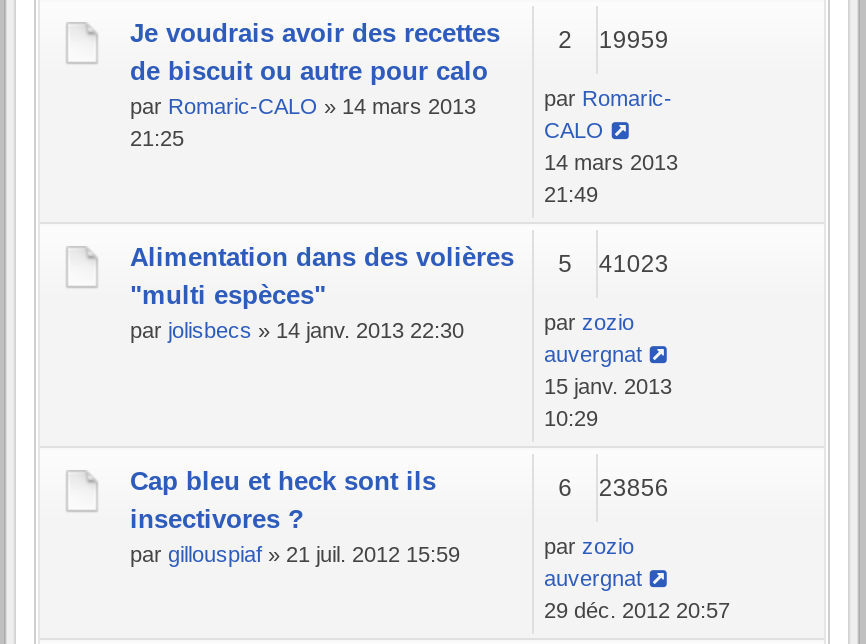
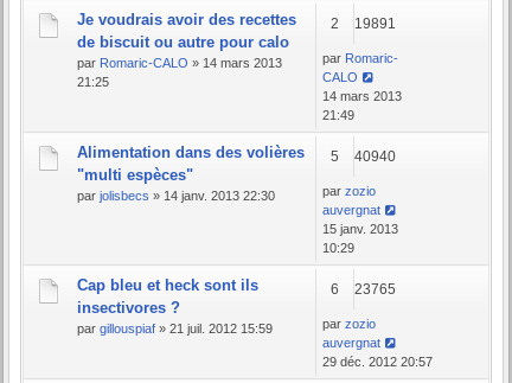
- 2 19959
+ 2 19891

- Alimentation dans des volières 5 41023
+ Alimentation dans des volières 5 40940

- 6 23856
+ 6 23765
